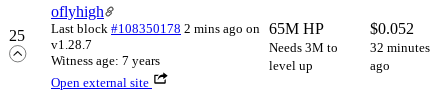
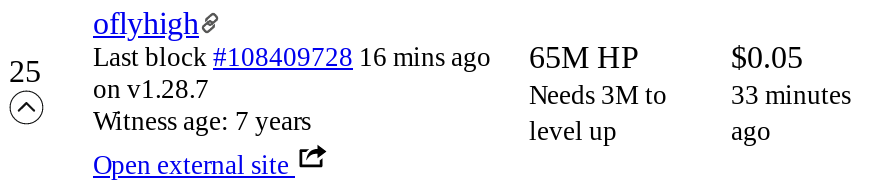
- Last block #108350178 2 mins ago on
- v1.28.7
+ Last block #108409728 16 mins ago
+ on v1.28.7

- $0.052
+ $0.05

- 32 minutes
+ 33 minutes
